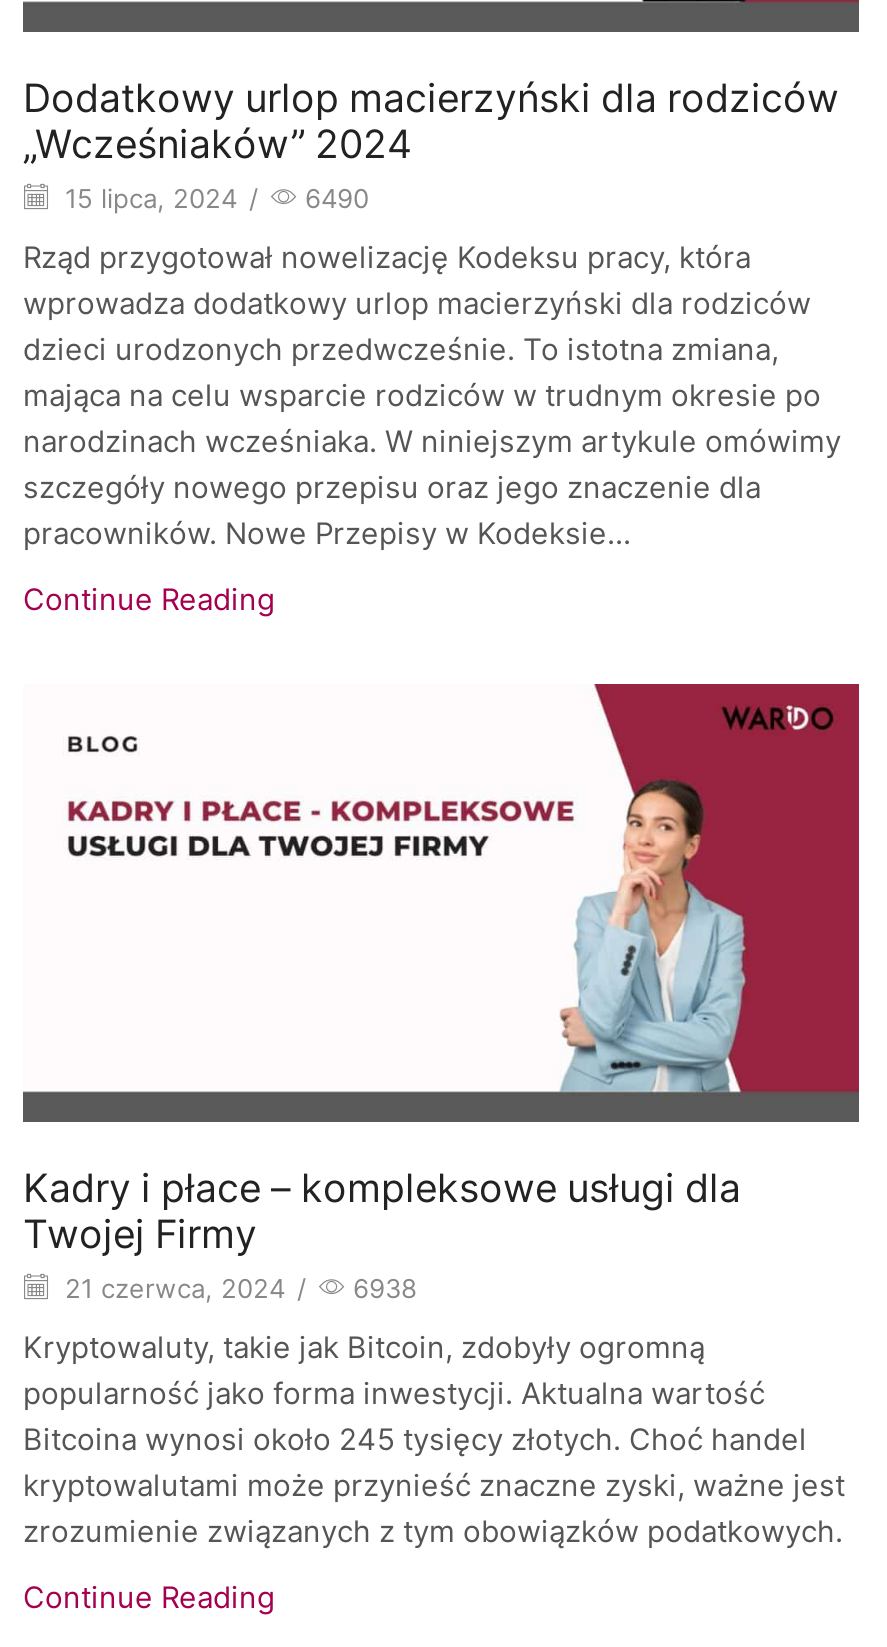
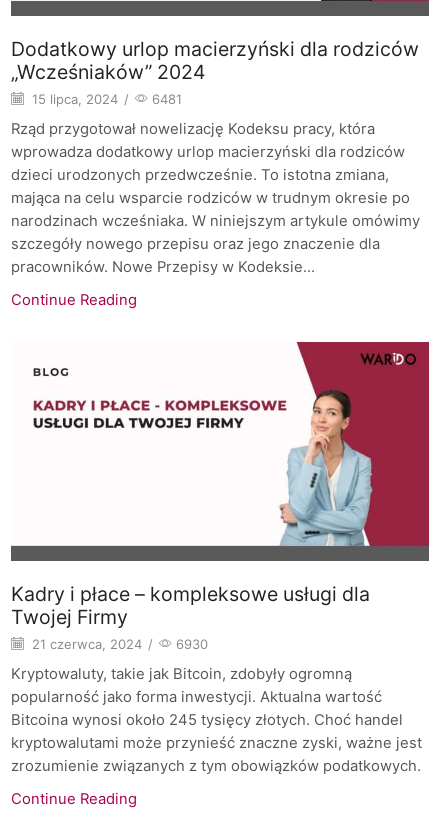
- 15 lipca, 2024 / 6490
+ 15 lipca, 2024 / 6481

- 21 czerwca, 2024 / 6938
+ 21 czerwca, 2024 / 6930
